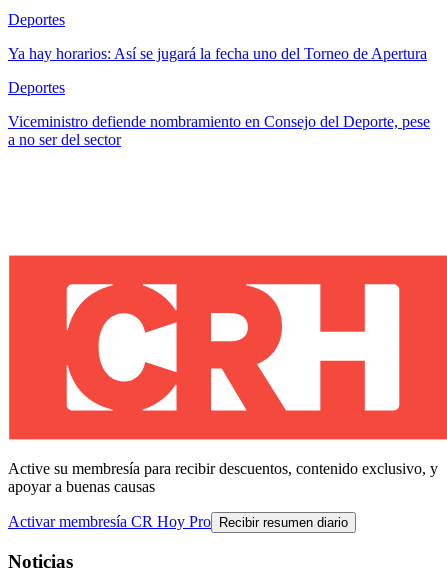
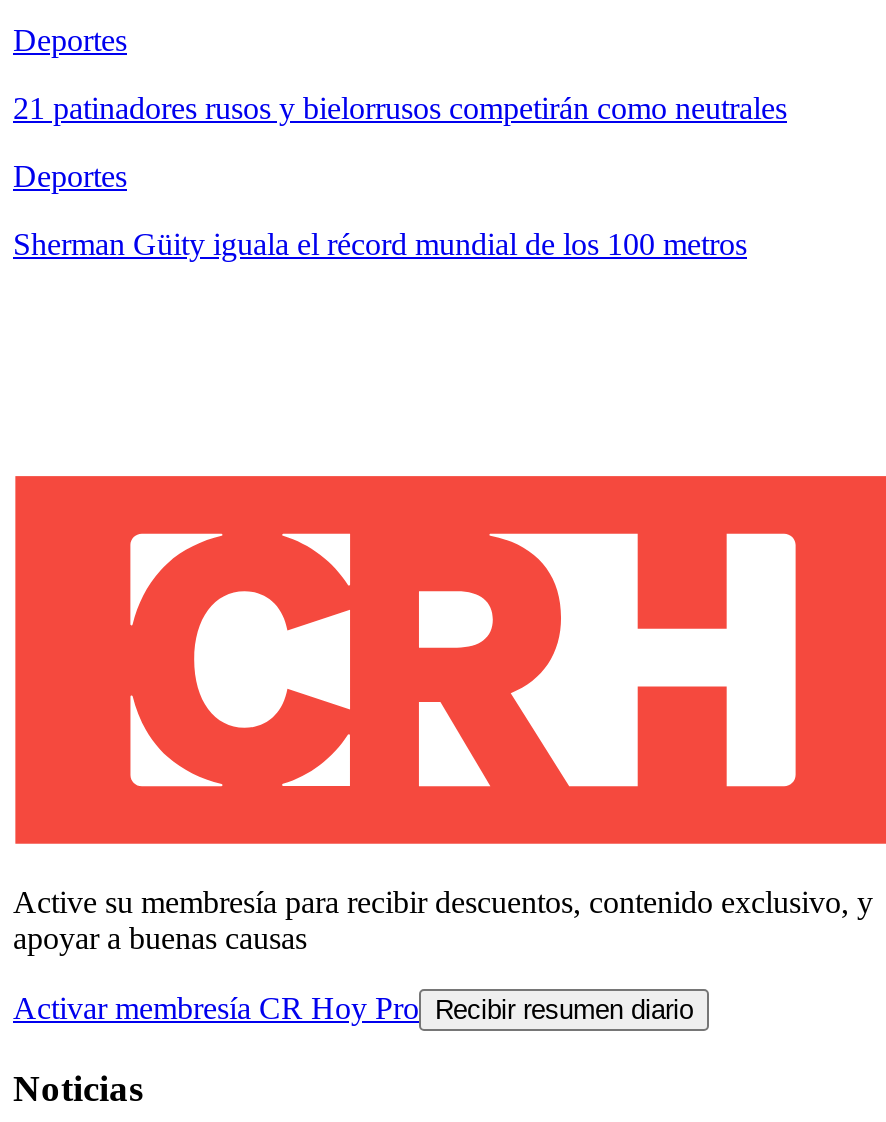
- Ya hay horarios: Así se jugará la fecha uno del Torneo de Apertura
+ 21 patinadores rusos y bielorrusos competirán como neutrales

- Viceministro defiende nombramiento en Consejo del Deporte, pese
- a no ser del sector
+ Sherman Güity iguala el récord mundial de los 100 metros
